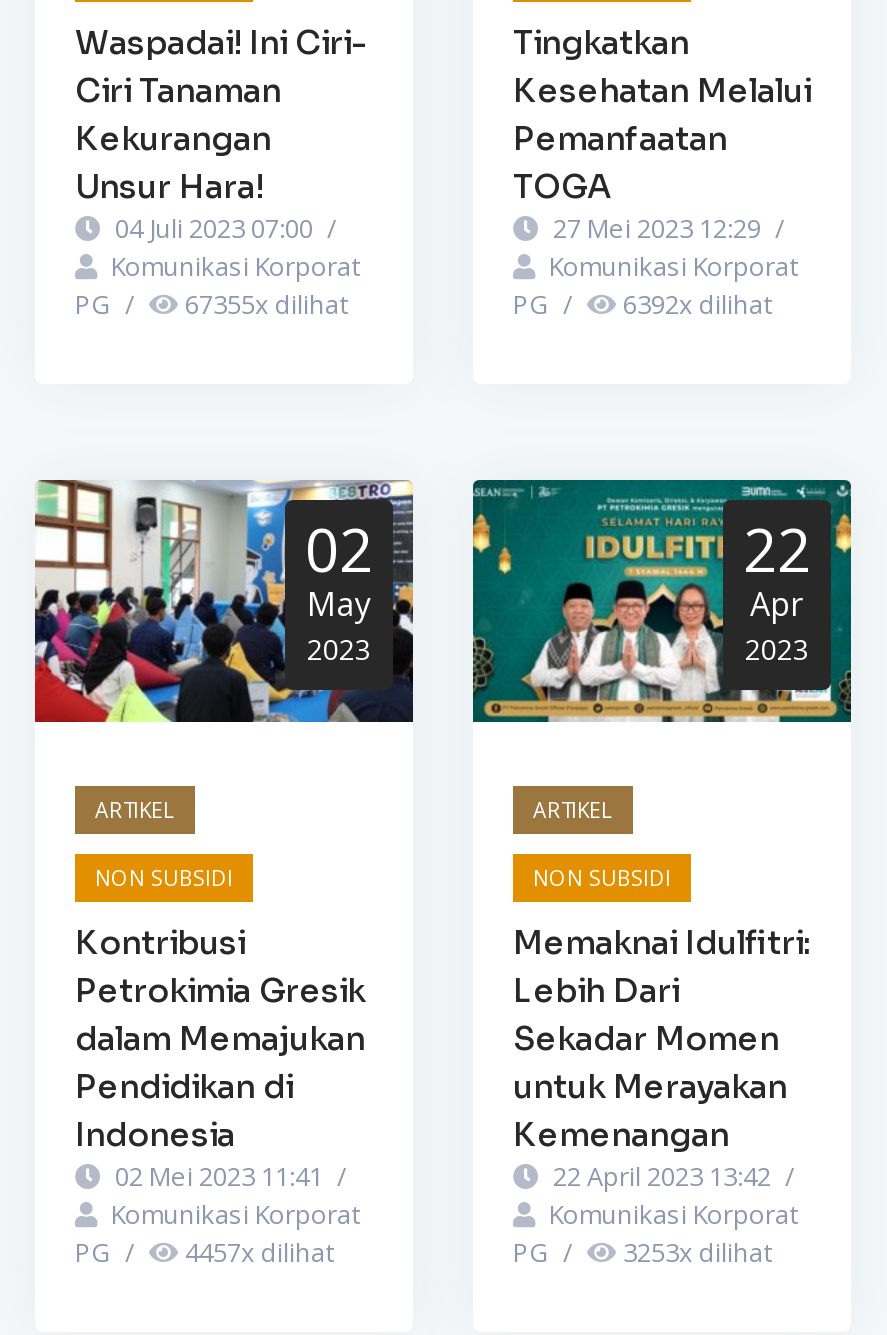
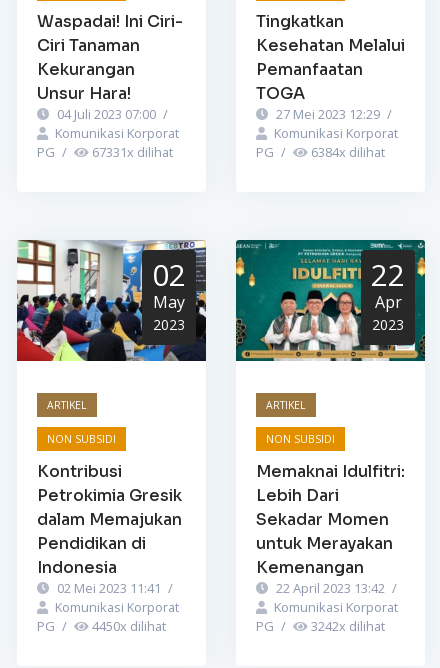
- PG / 67355x dilihat
+ PG / 67331x dilihat

- PG / 6392x dilihat
+ PG / 6384x dilihat

- PG / 4457x dilihat
+ PG / 4450x dilihat

- PG / 3253x dilihat
+ PG / 3242x dilihat
